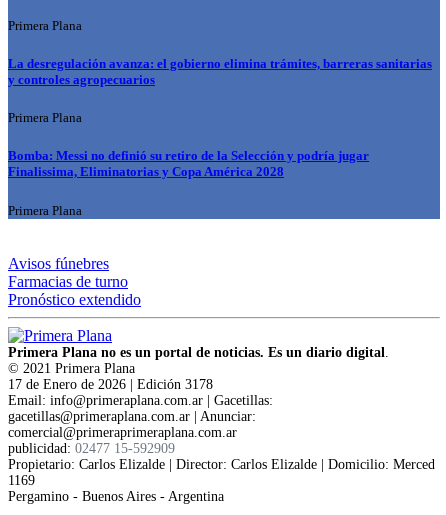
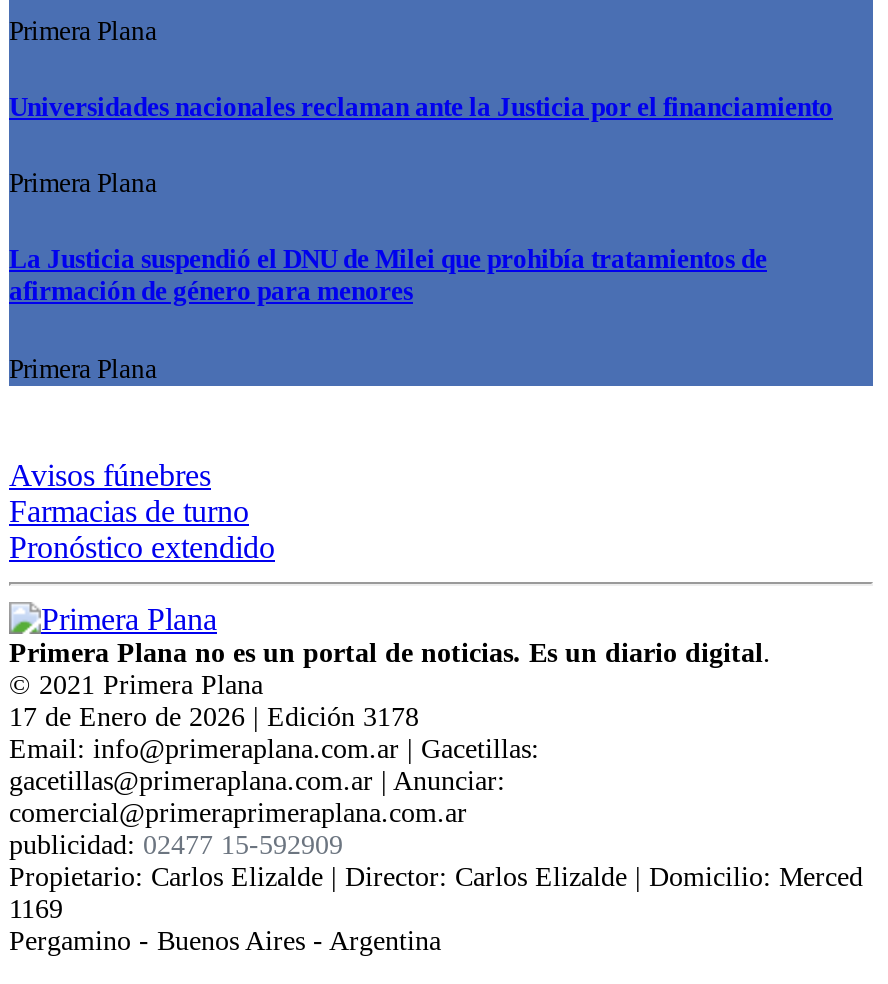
- La desregulación avanza: el gobierno elimina trámites, barreras sanitarias
- y controles agropecuarios
+ Universidades nacionales reclaman ante la Justicia por el financiamiento

- Bomba: Messi no definió su retiro de la Selección y podría jugar
- Finalissima, Eliminatorias y Copa América 2028
+ La Justicia suspendió el DNU de Milei que prohibía tratamientos de
+ afirmación de género para menores
